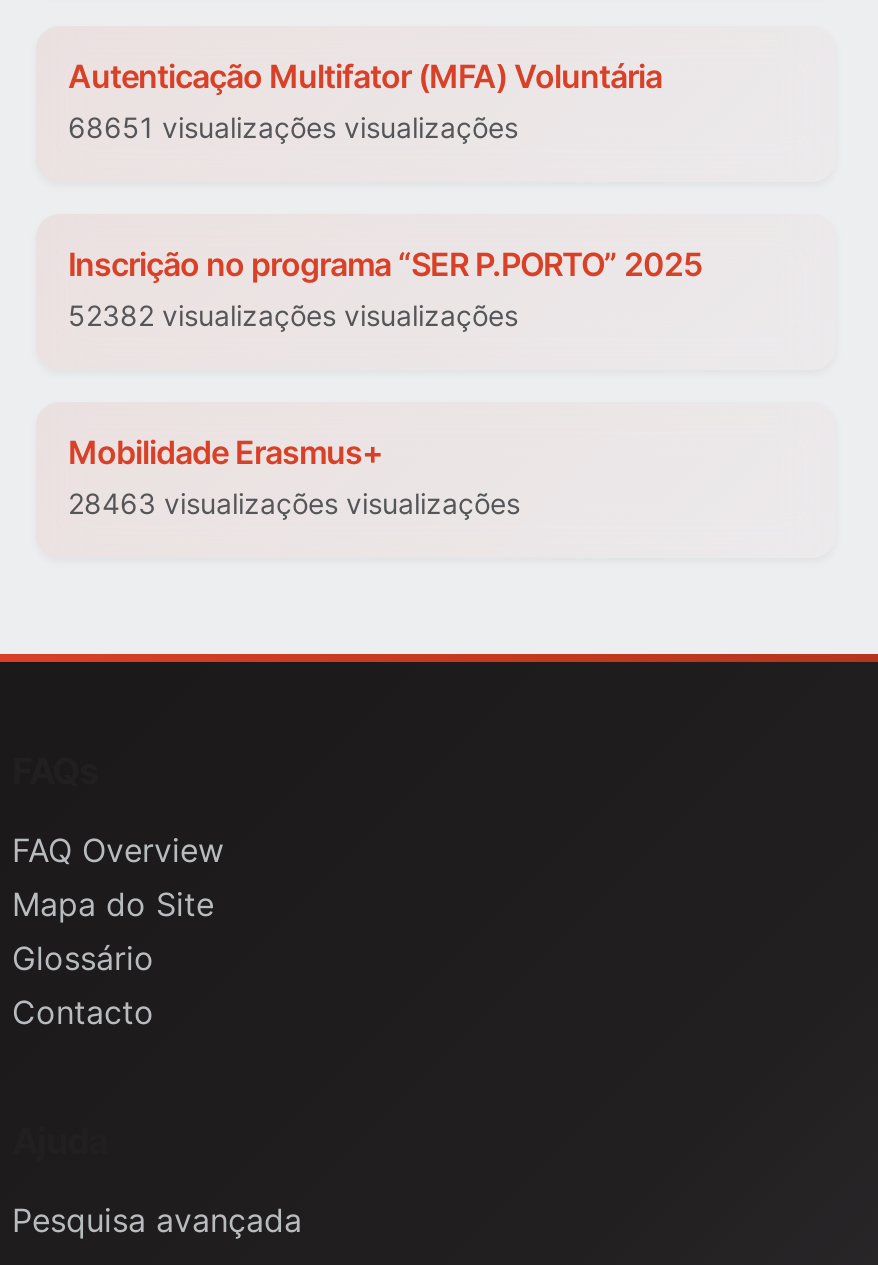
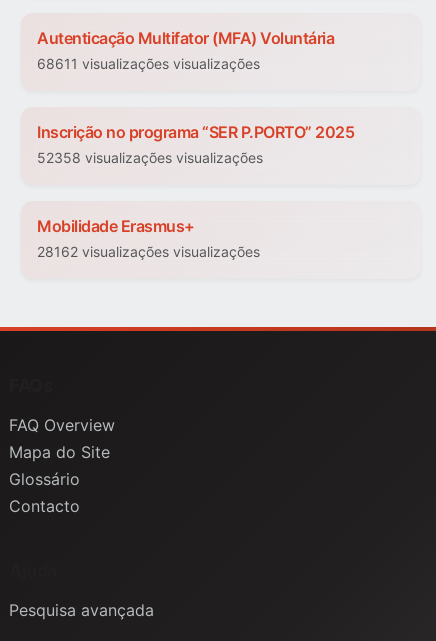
- 68651 visualizações visualizações
+ 68611 visualizações visualizações

- 52382 visualizações visualizações
+ 52358 visualizações visualizações

- 28463 visualizações visualizações
+ 28162 visualizações visualizações
